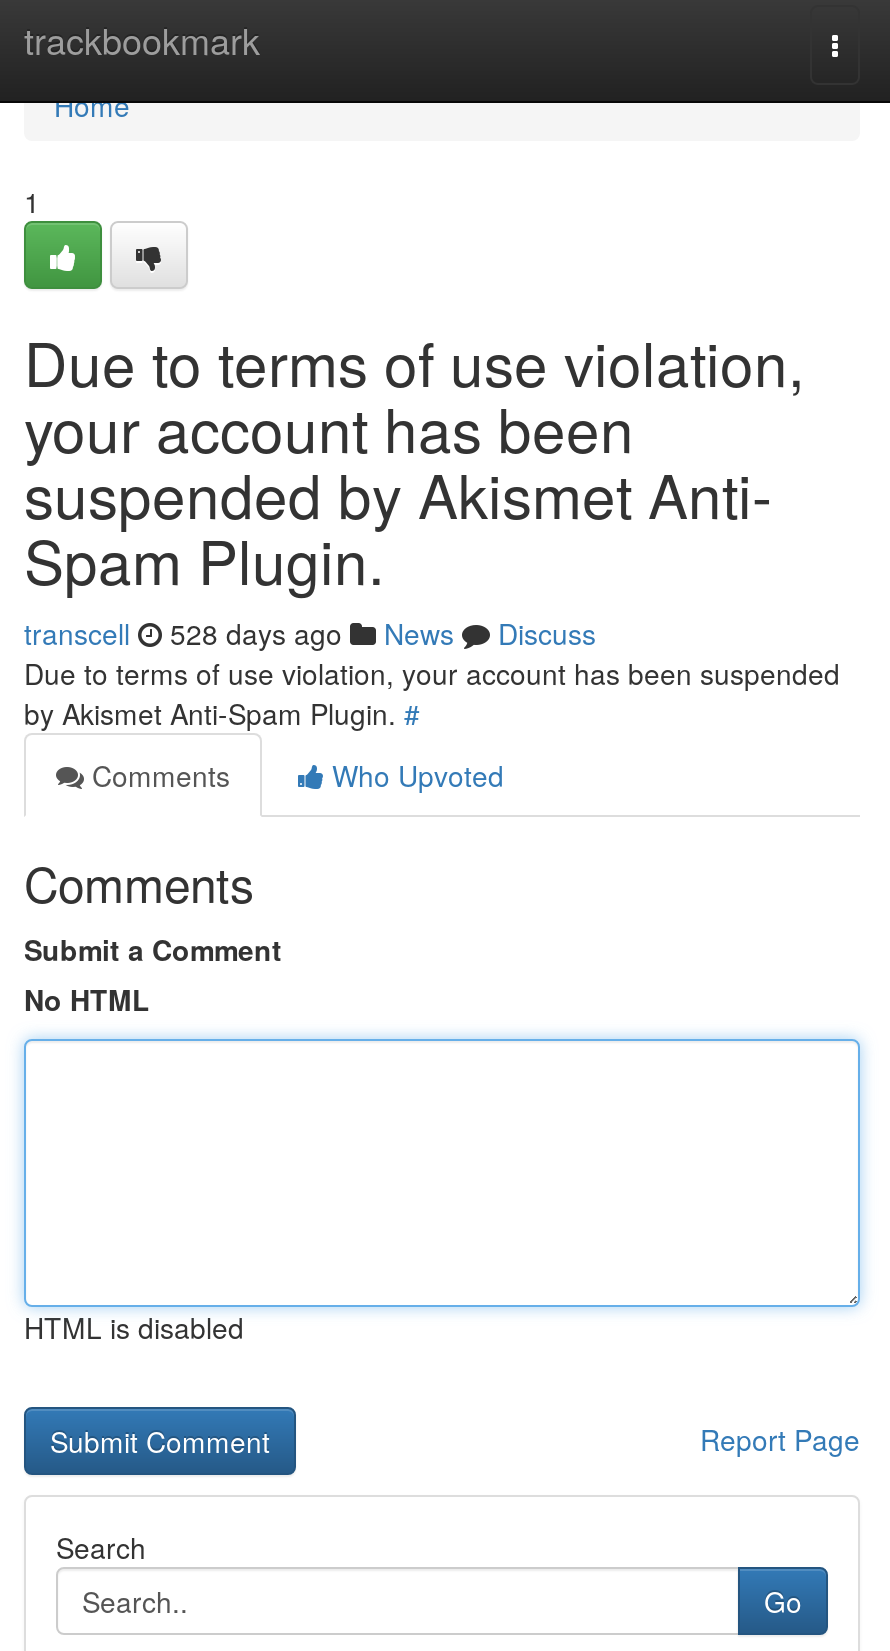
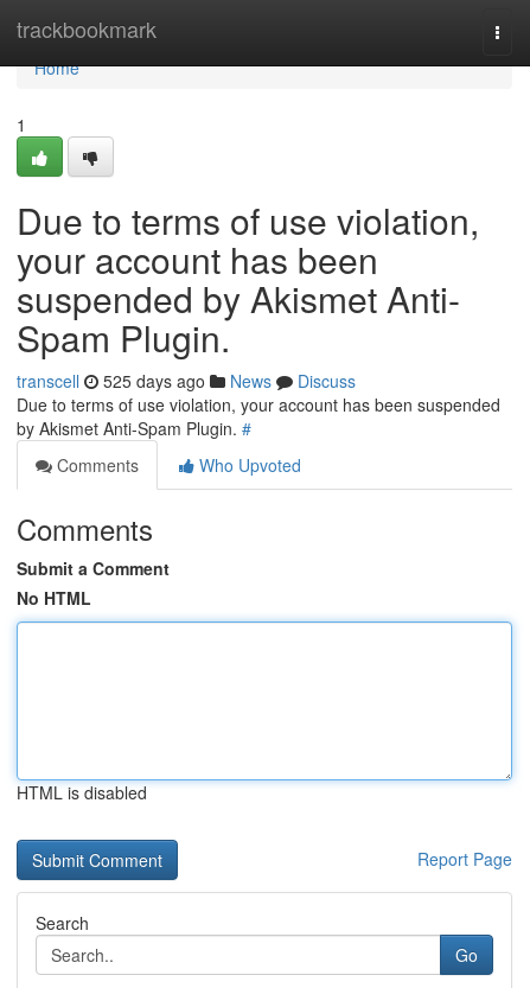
- transcell 528 days ago News Discuss
+ transcell 525 days ago News Discuss
